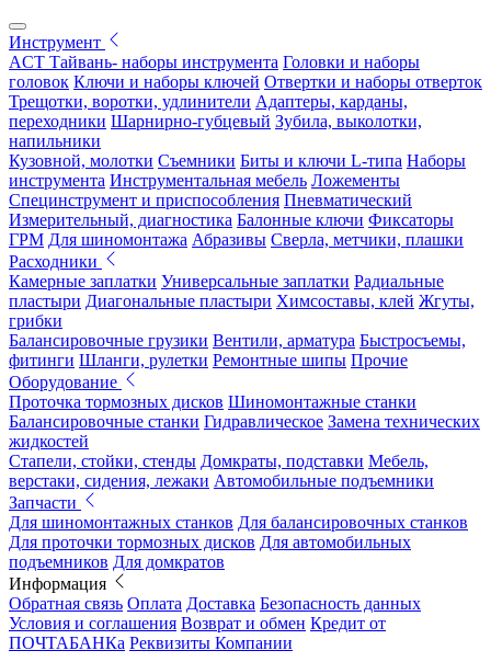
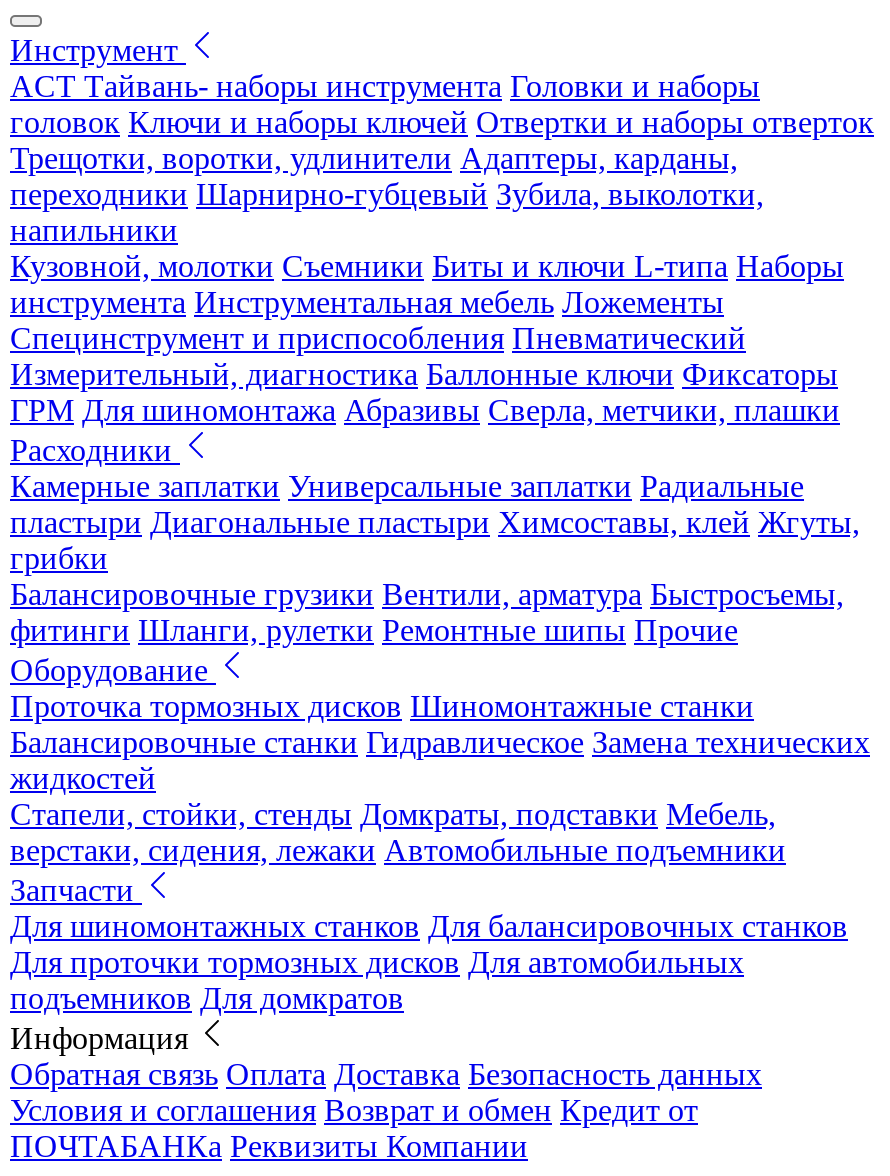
- Измерительный, диагностика Балонные ключи Фиксаторы
+ Измерительный, диагностика Баллонные ключи Фиксаторы
